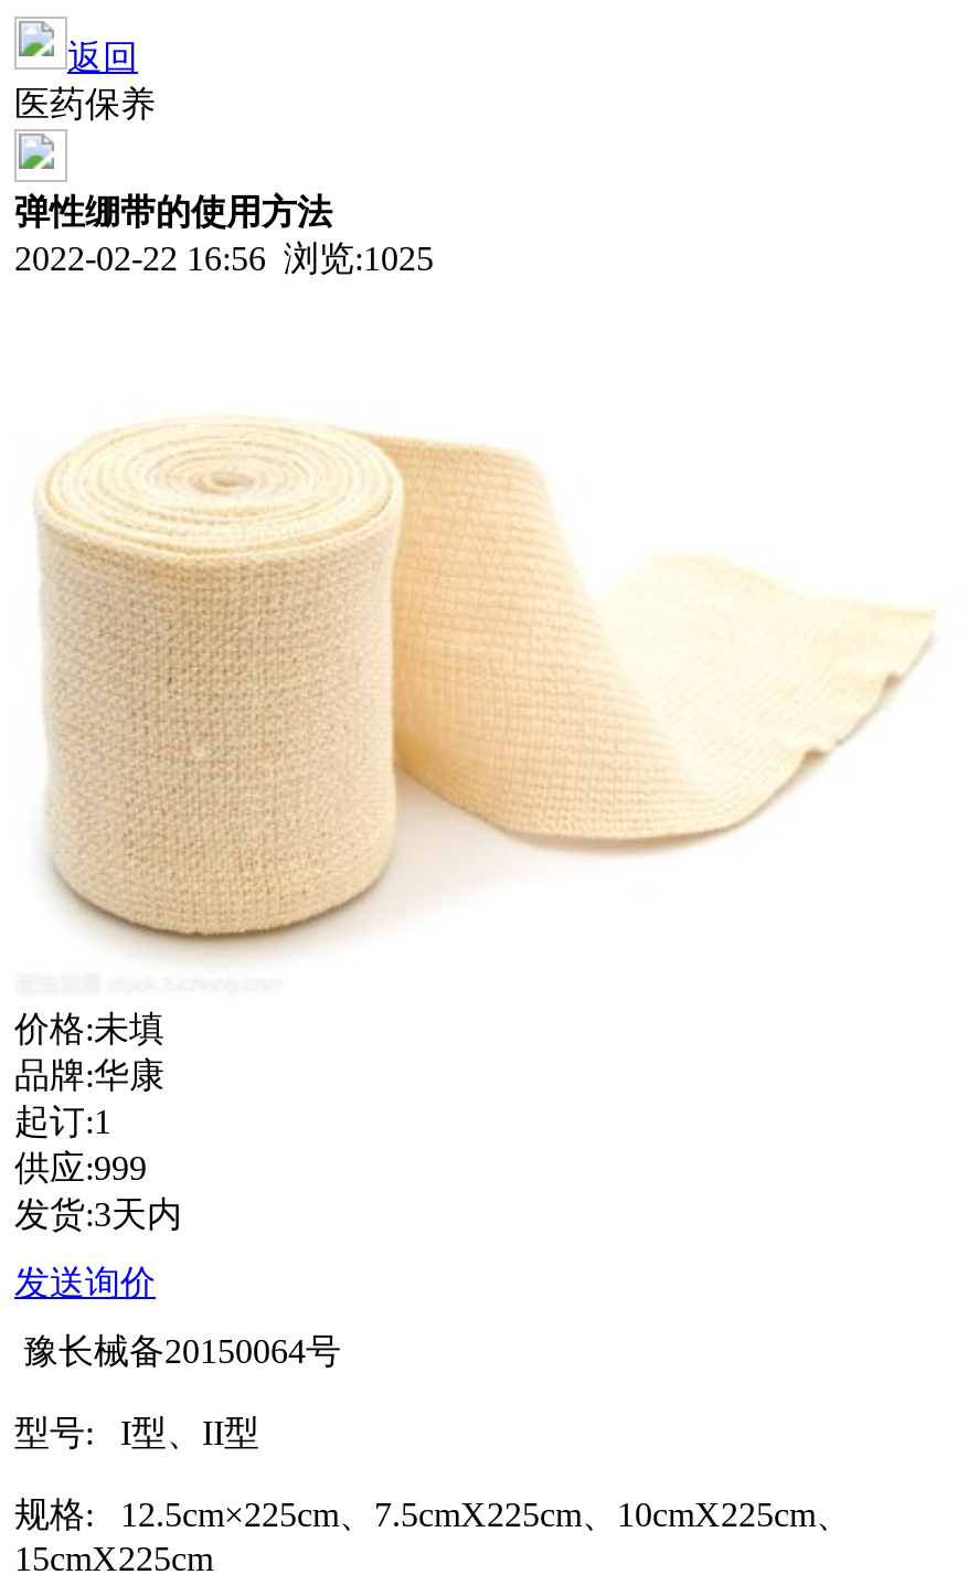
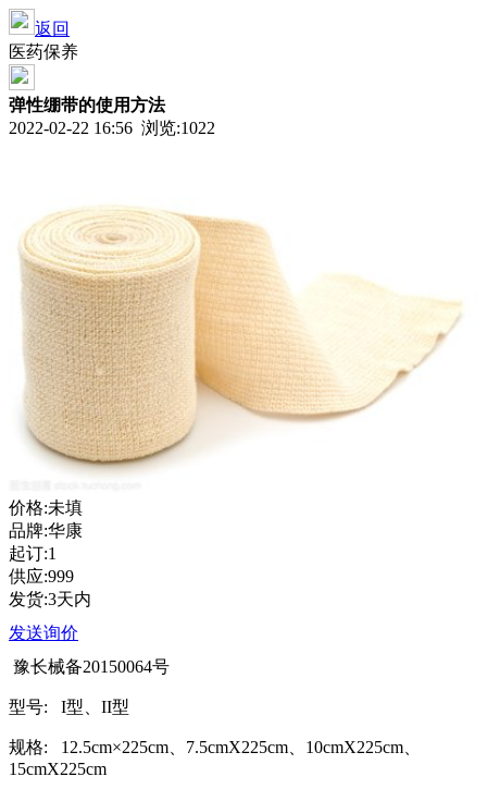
- 2022-02-22 16:56 浏览:1025
+ 2022-02-22 16:56 浏览:1022
